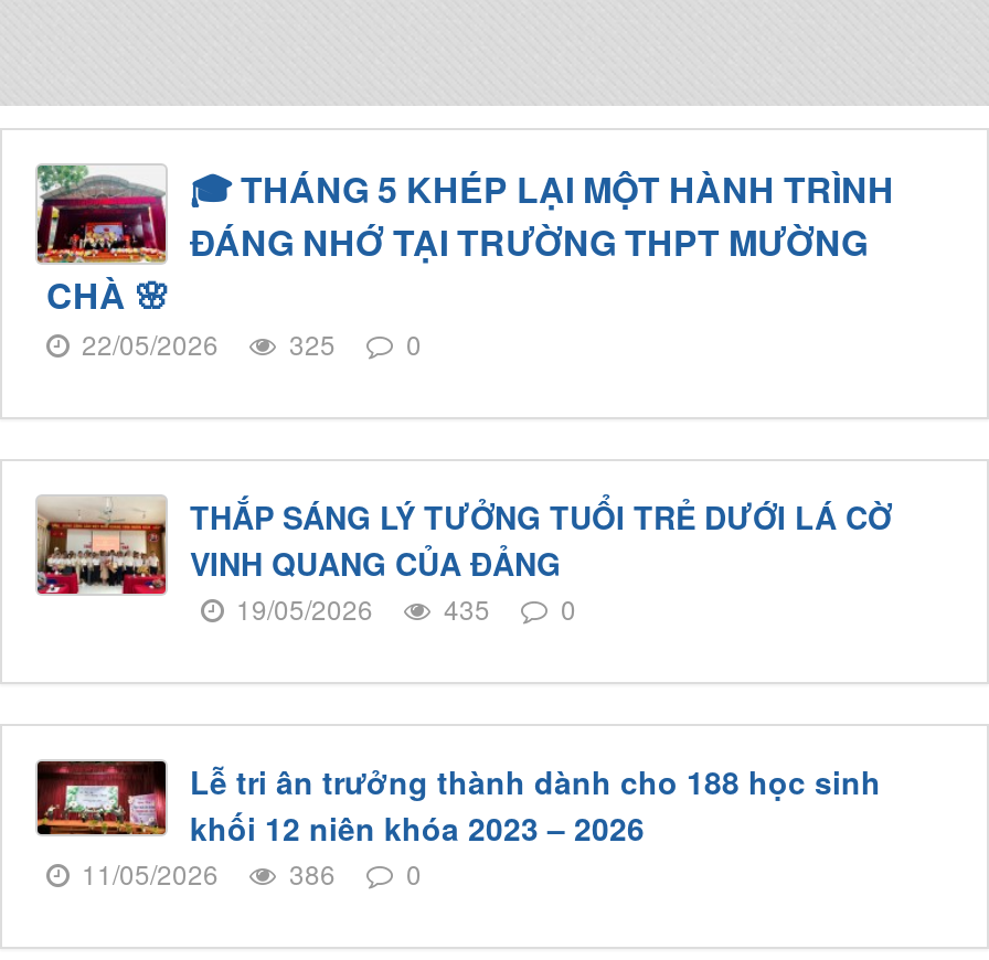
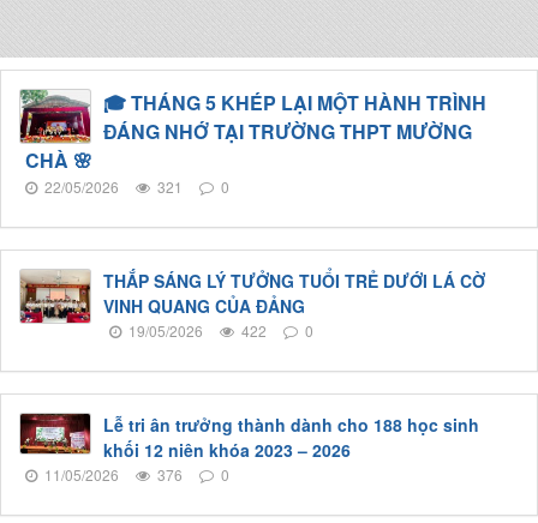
- 22/05/2026 325 0
+ 22/05/2026 321 0

- 19/05/2026 435 0
+ 19/05/2026 422 0

- 11/05/2026 386 0
+ 11/05/2026 376 0
